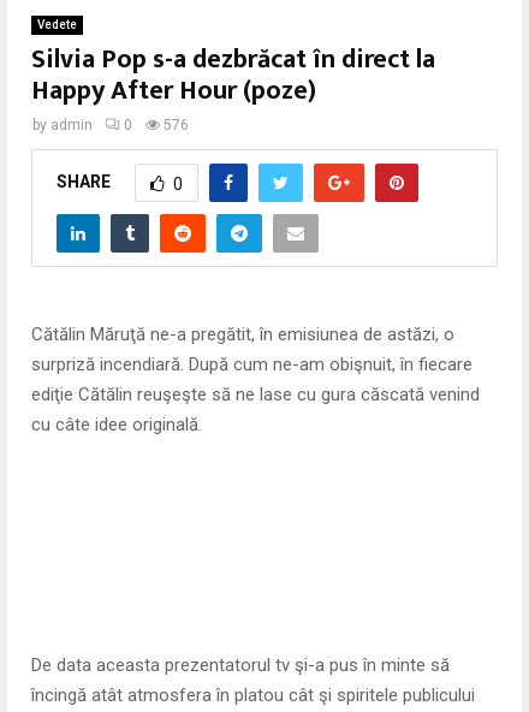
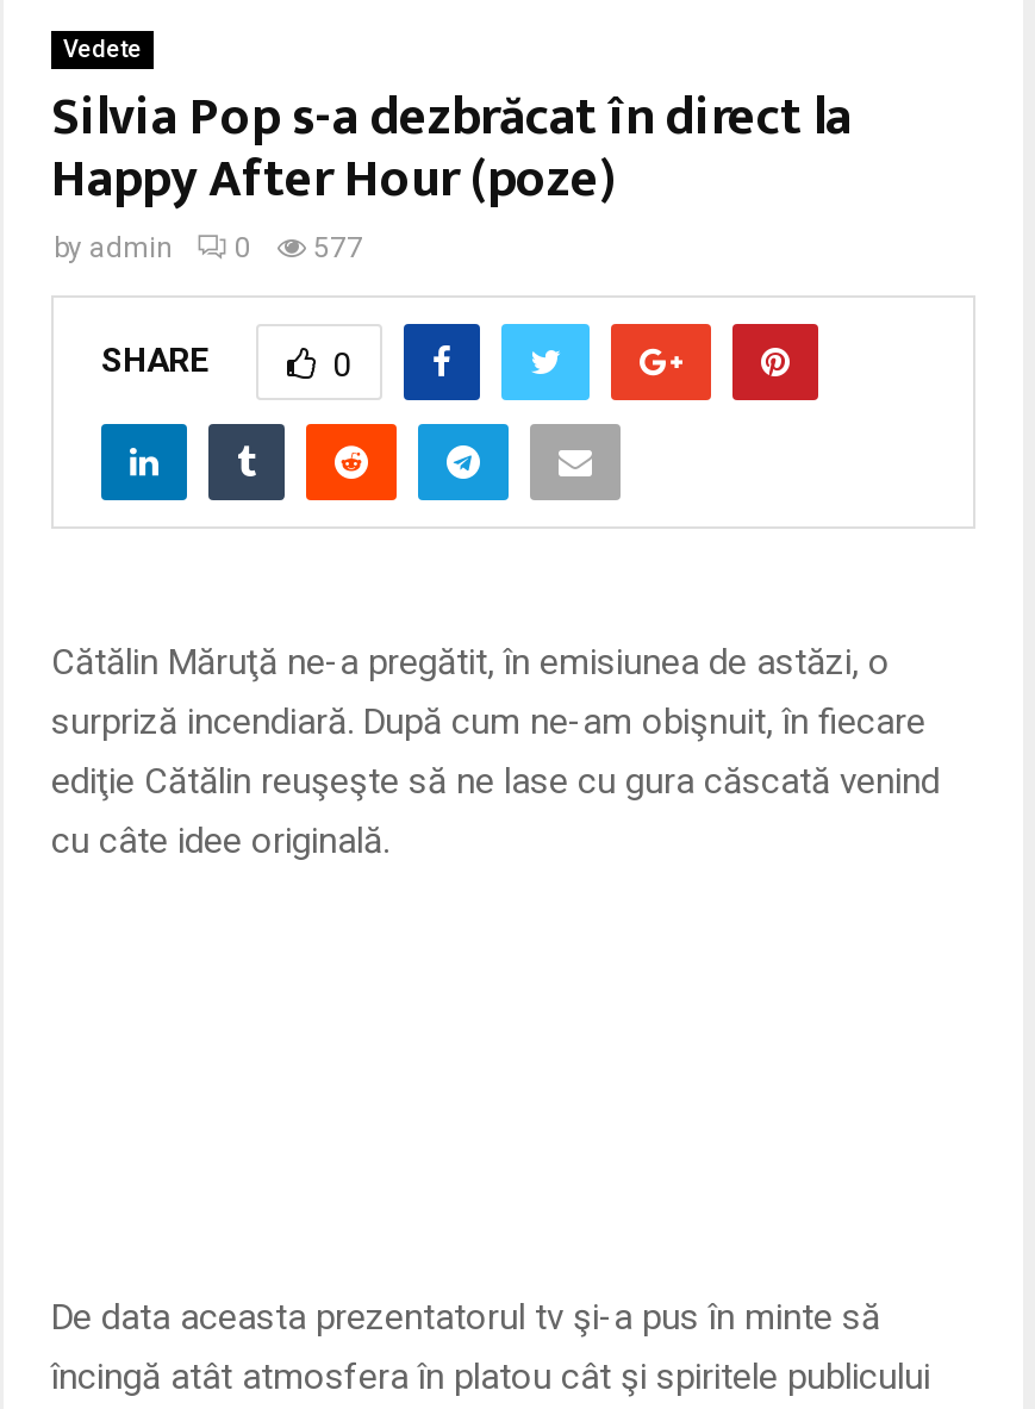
- 576
+ 577
